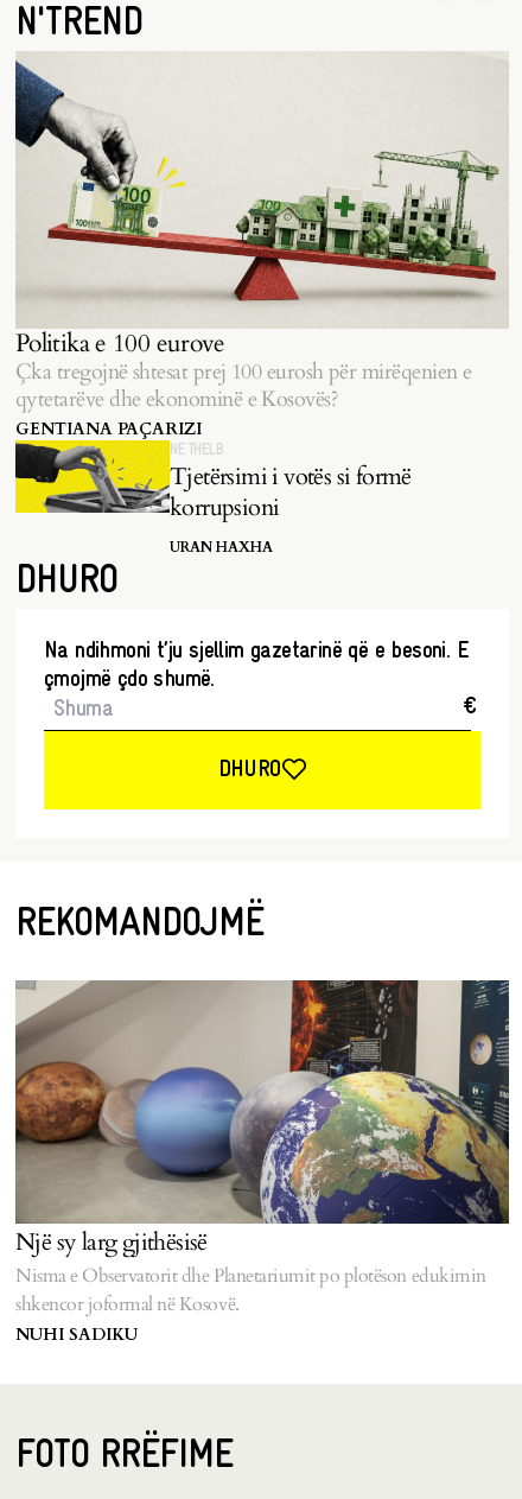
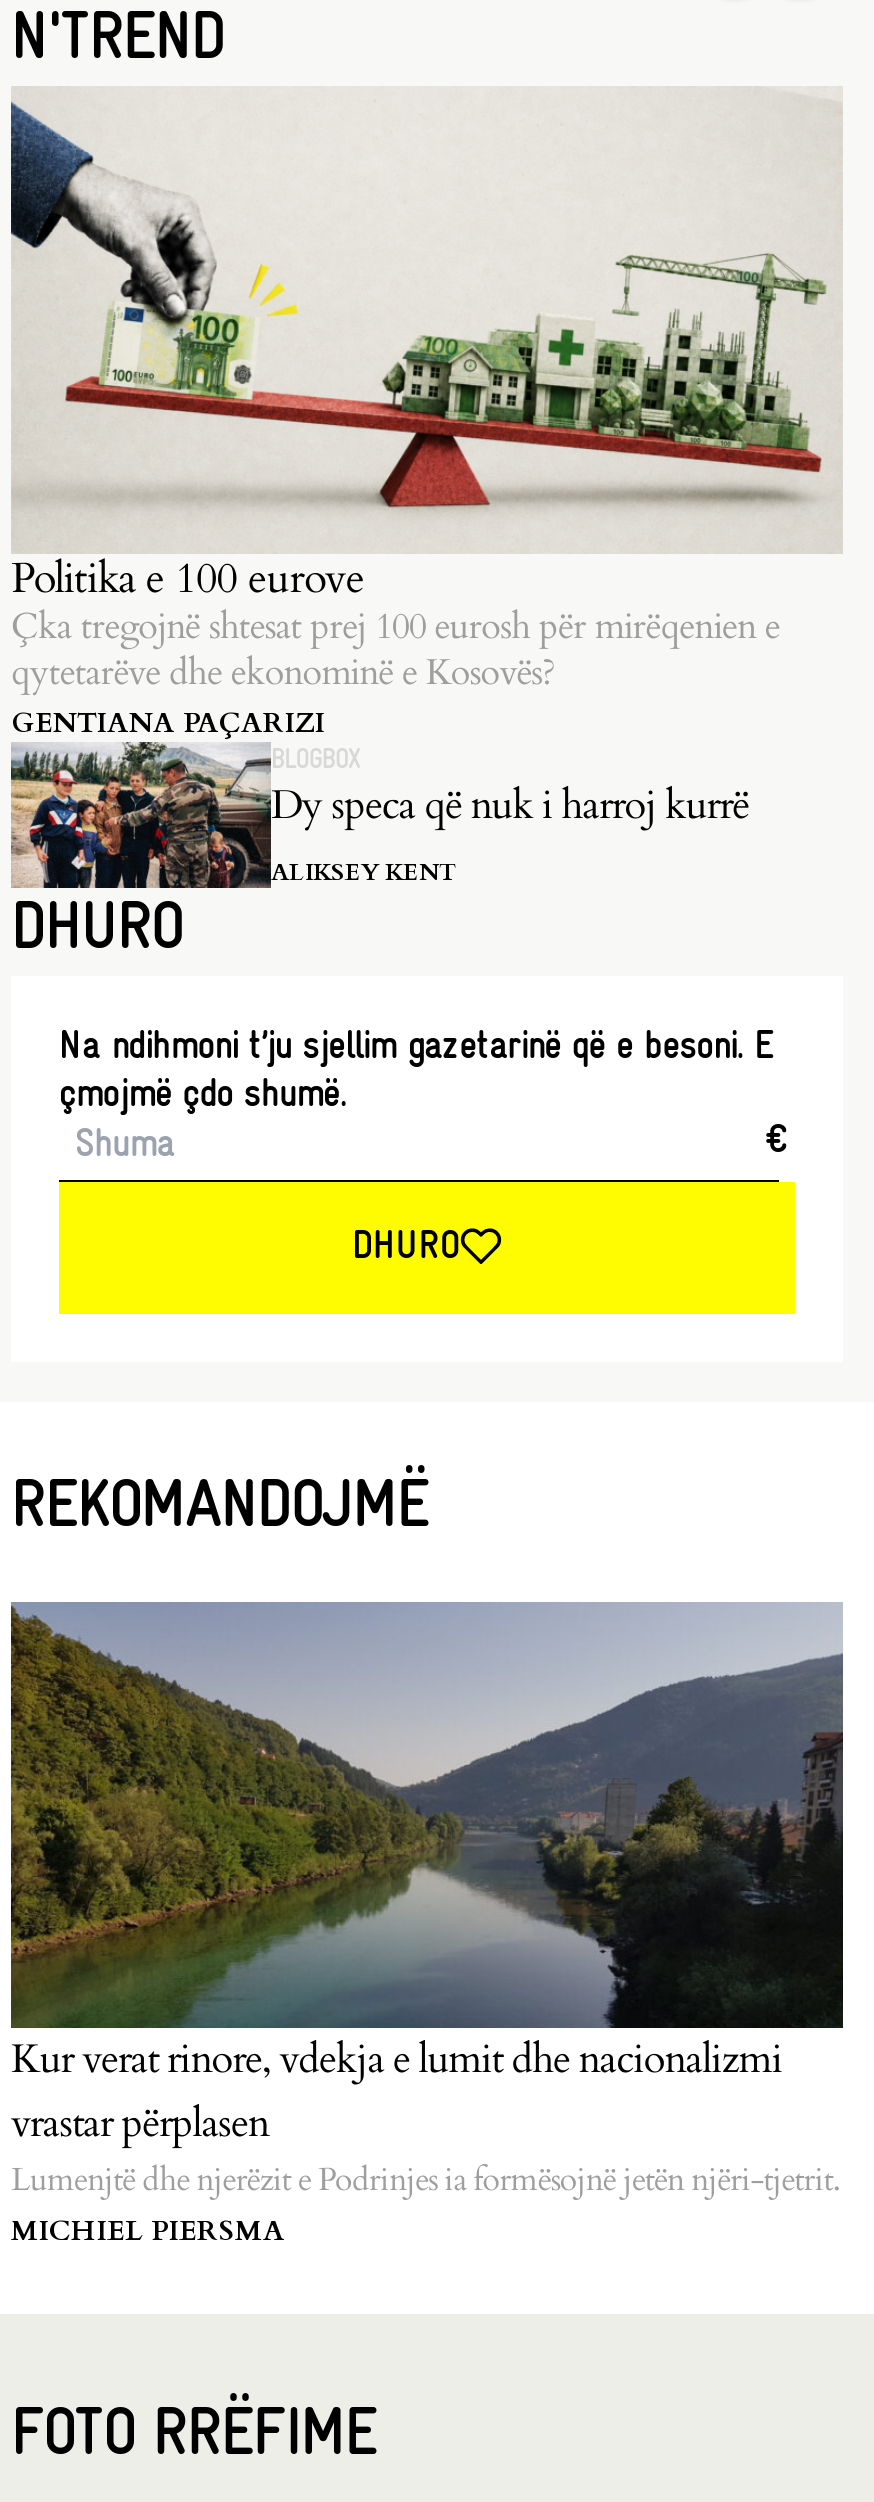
- [image]
- NË THELB
- Tjetërsimi i votës si formë
- korrupsioni
- URAN HAXHA
+ [image]
+ BLOGBOX
+ Dy speca që nuk i harroj kurrë
+ ALIKSEY KENT

moved up: DHURO | Na ndihmoni t’ju sjellim gazetarinë që e besoni. E | çmojmë çdo shumë. | DHURO | REKOMANDOJMË

- [image]
- Një sy larg gjithësisë
- Nisma e Observatorit dhe Planetariumit po plotëson edukimin
- shkencor joformal në Kosovë.
- NUHI SADIKU
+ [image]
+ Kur verat rinore, vdekja e lumit dhe nacionalizmi
+ vrastar përplasen
+ Lumenjtë dhe njerëzit e Podrinjes ia formësojnë jetën njëri-tjetrit.
+ MICHIEL PIERSMA
